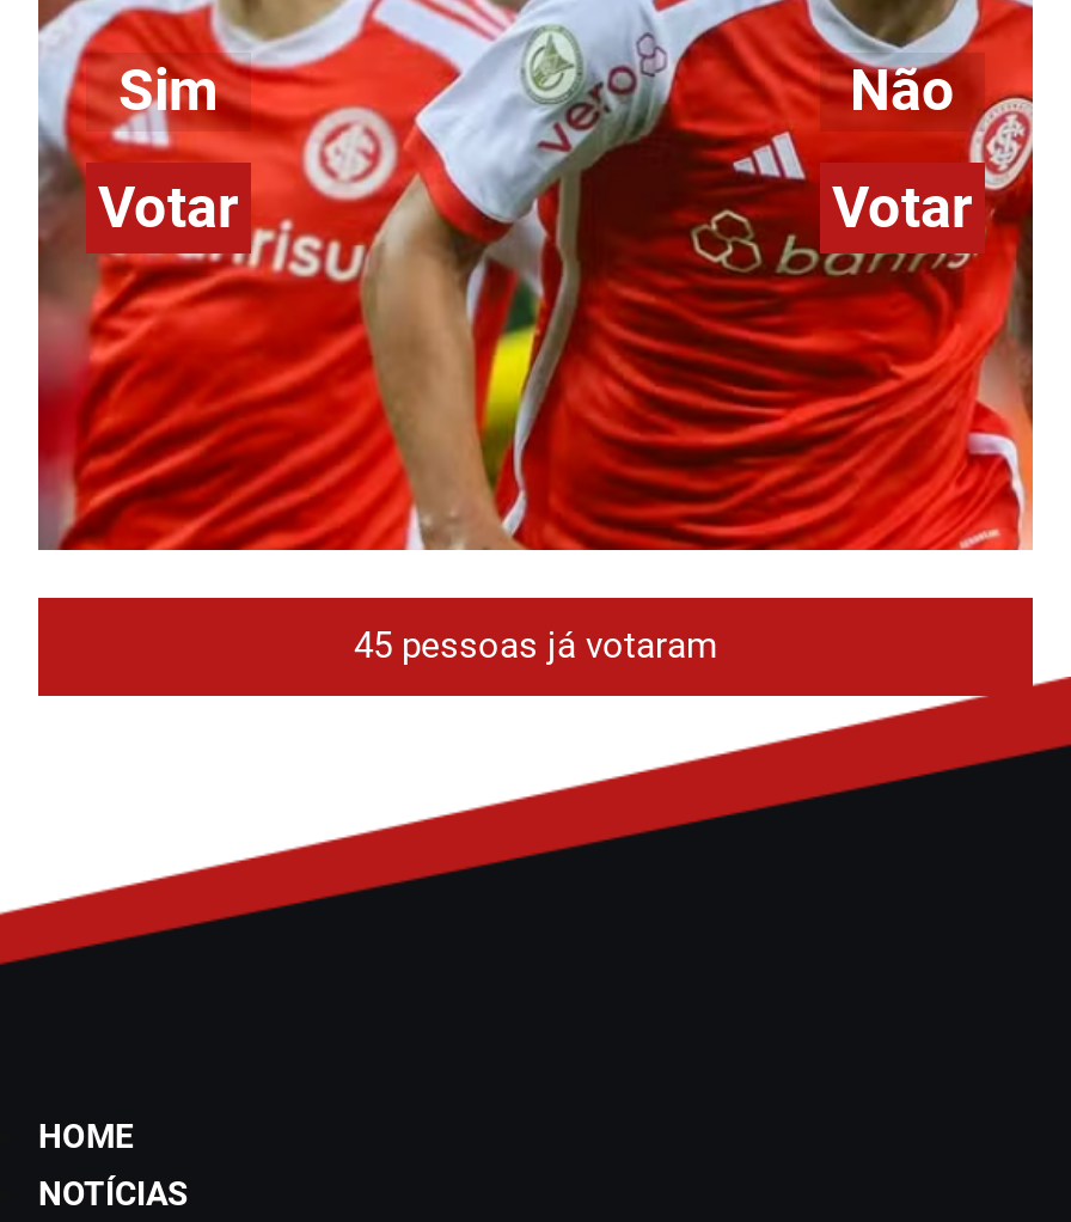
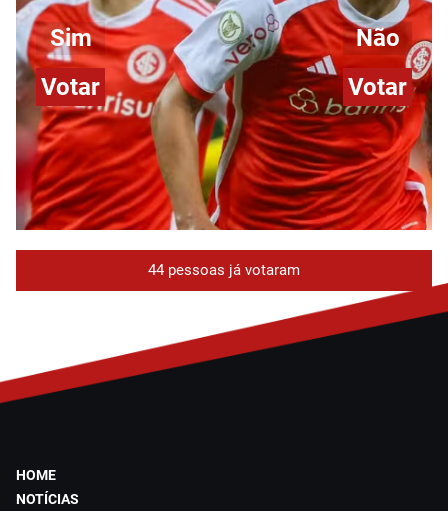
- 45 pessoas já votaram
+ 44 pessoas já votaram
